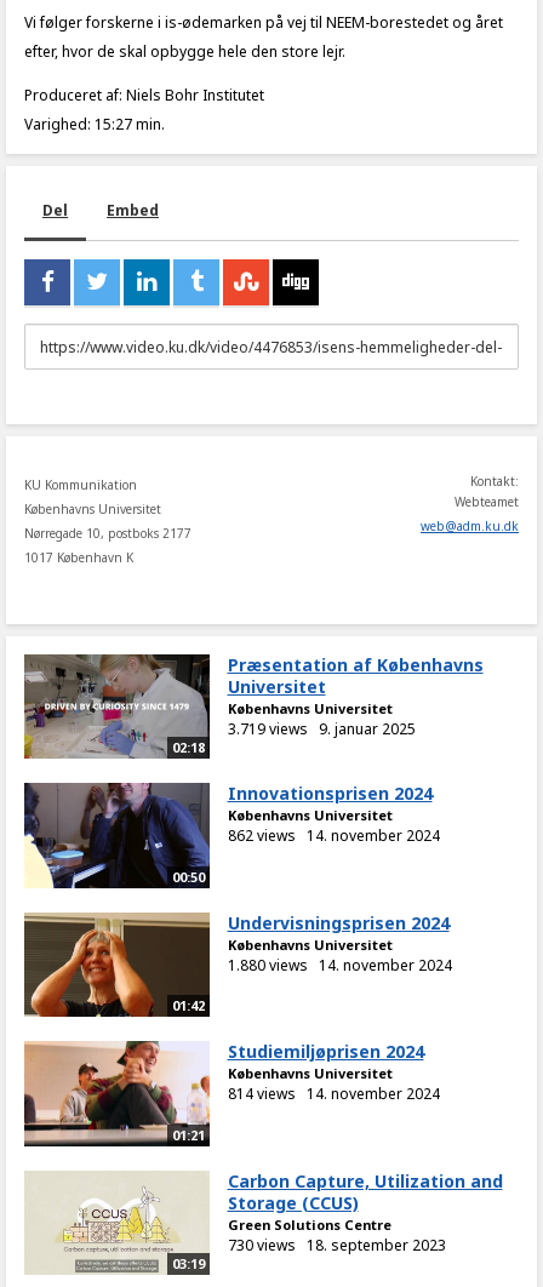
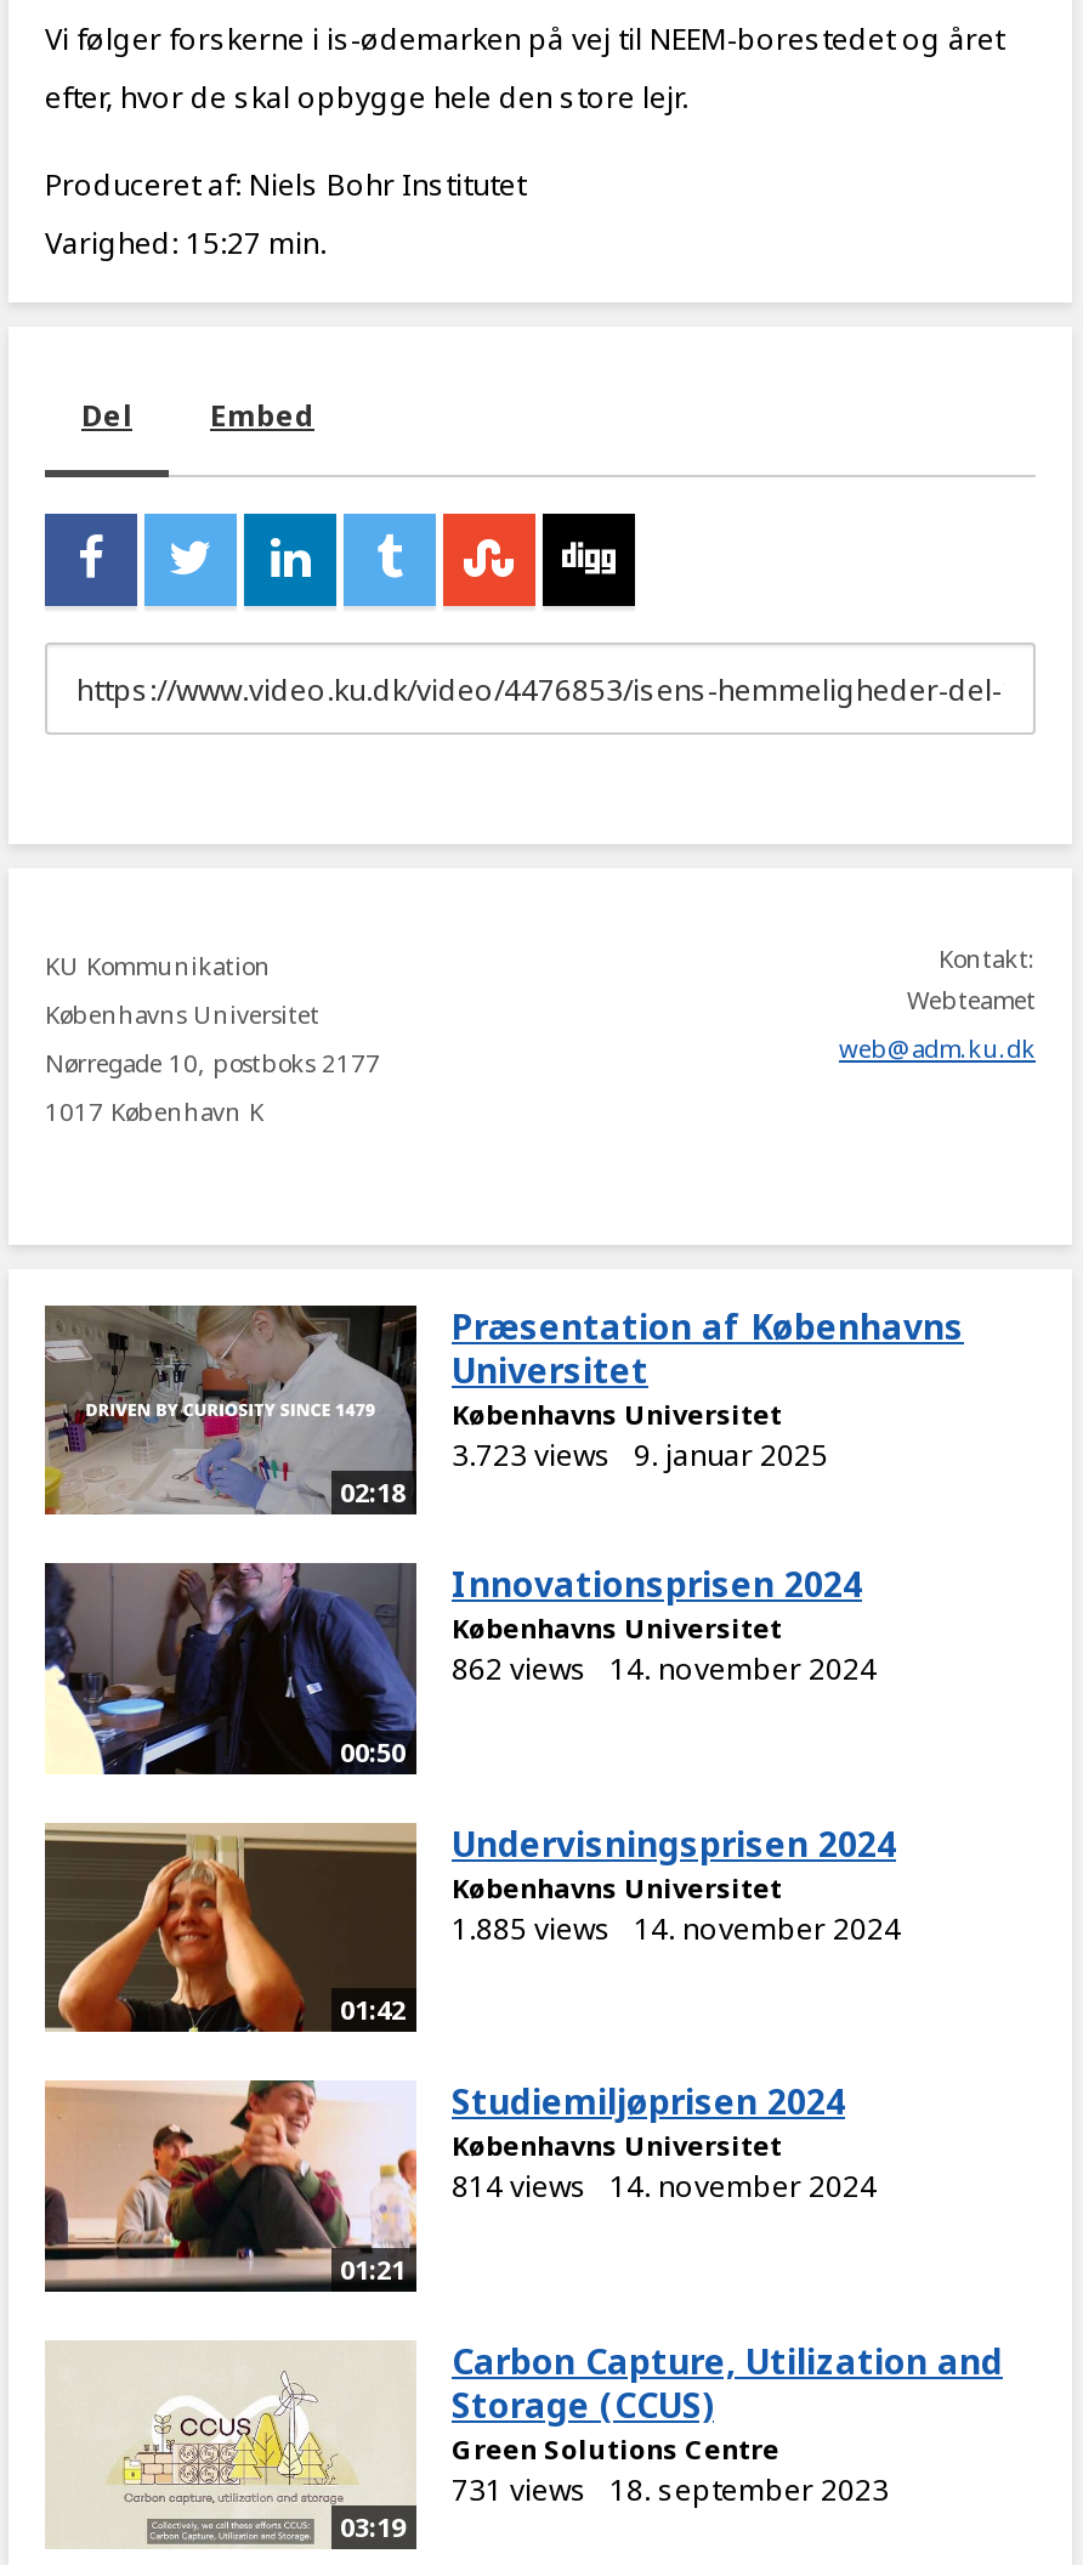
- 3.719 views 9. januar 2025
+ 3.723 views 9. januar 2025

- 1.880 views 14. november 2024
+ 1.885 views 14. november 2024

- 730 views 18. september 2023
+ 731 views 18. september 2023
